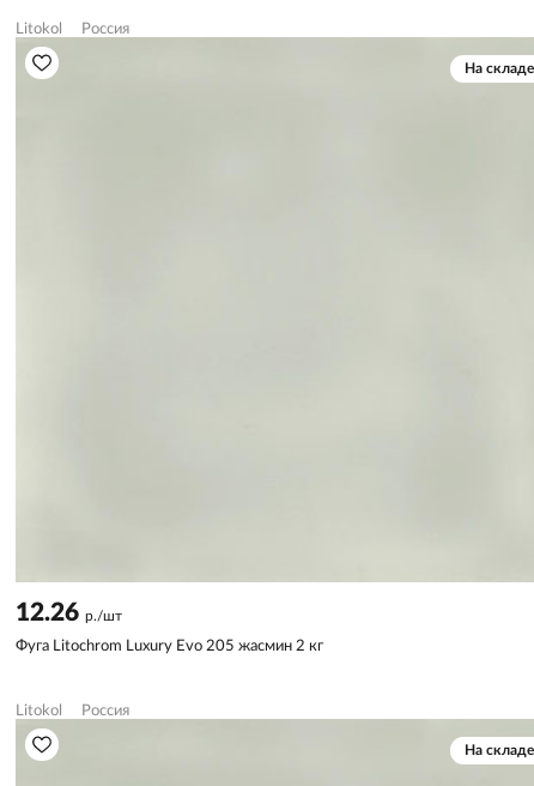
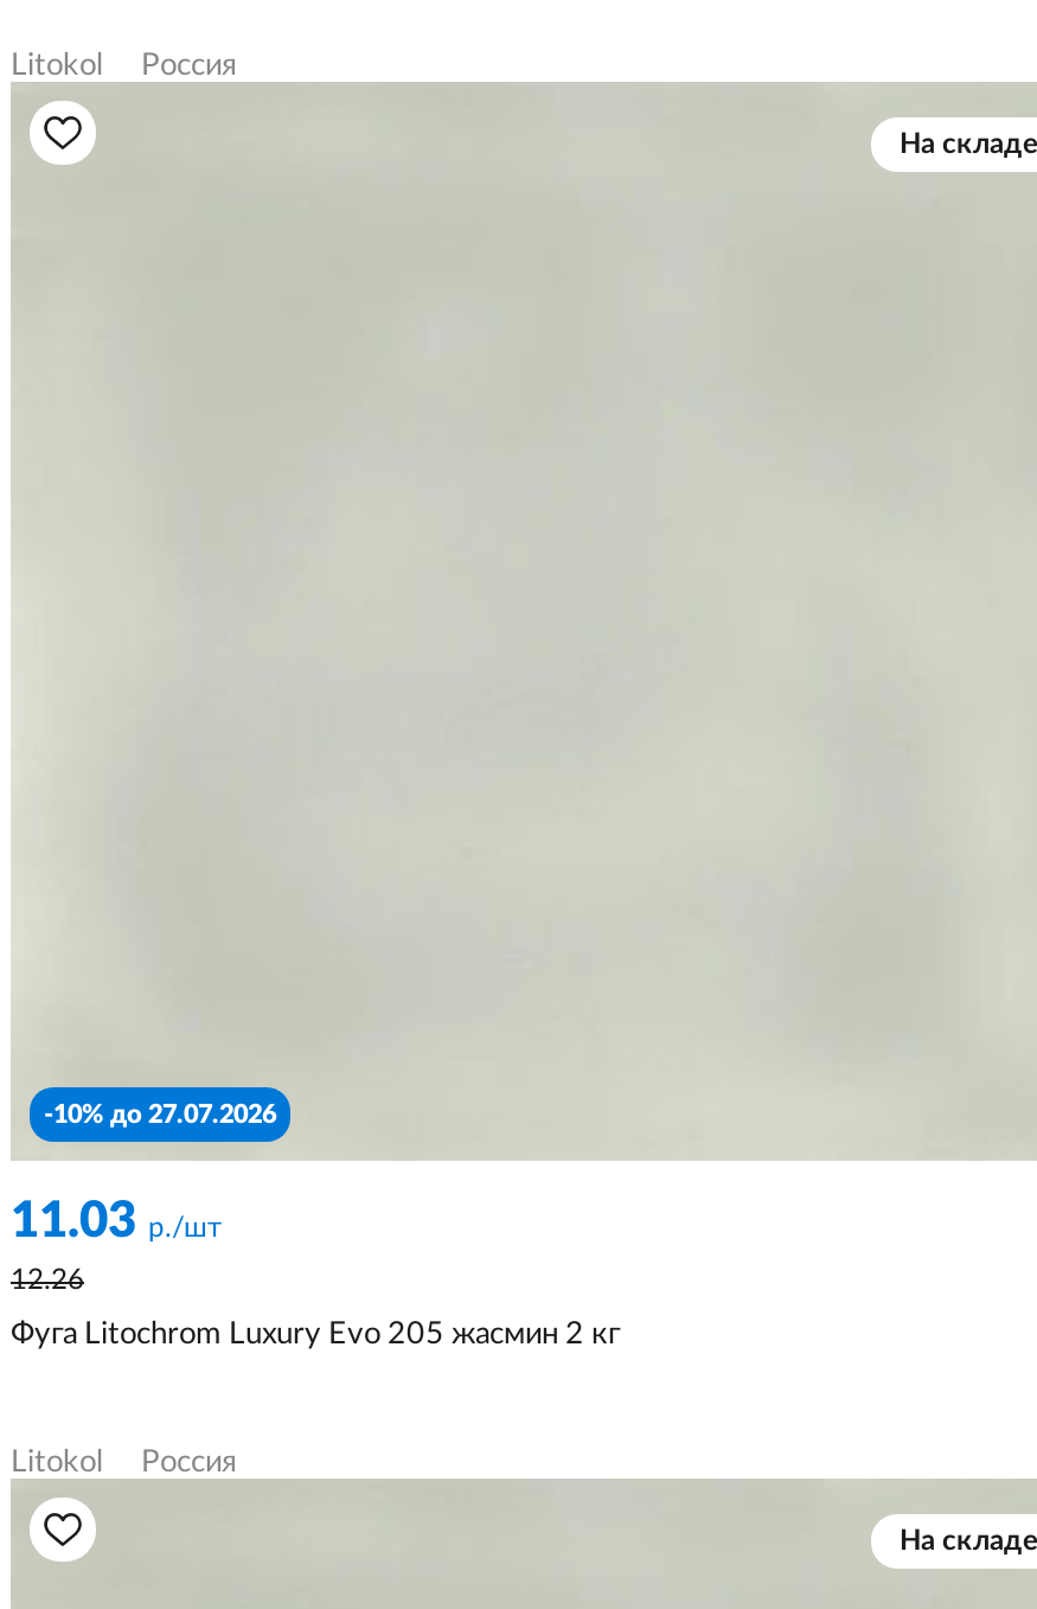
- 12.26 р./шт
+ -10% до 27.07.2026
+ 11.03 р./шт
+ 12.26
